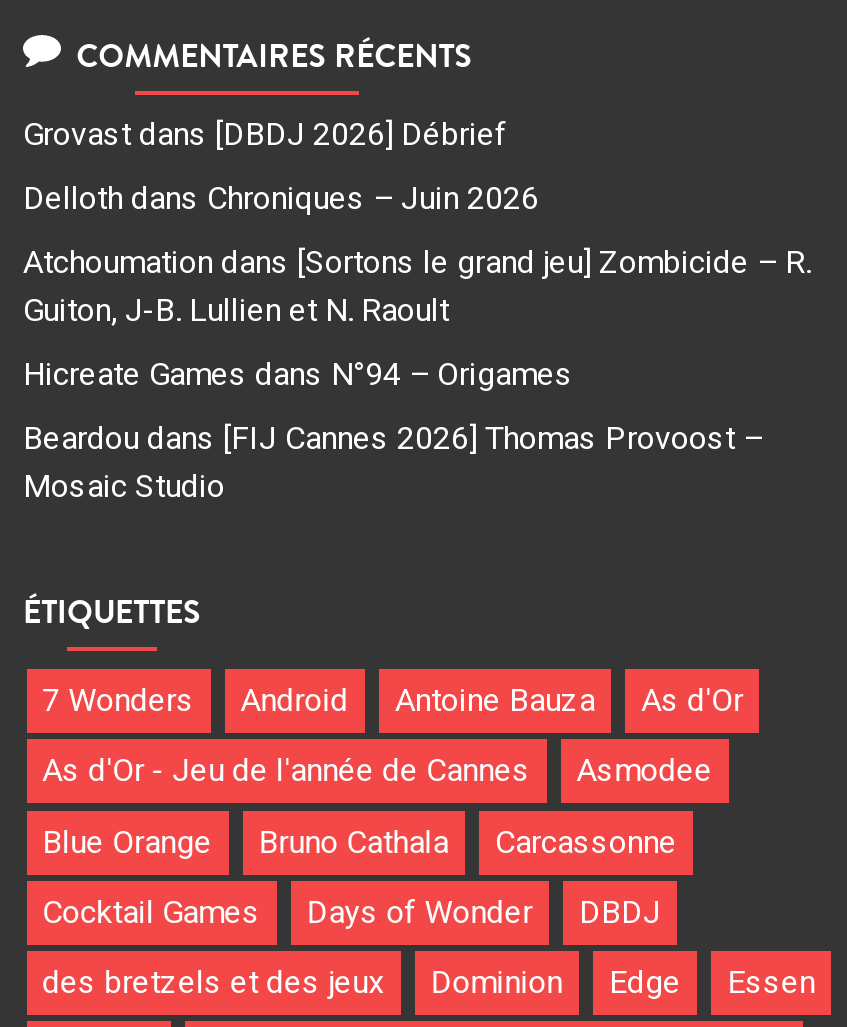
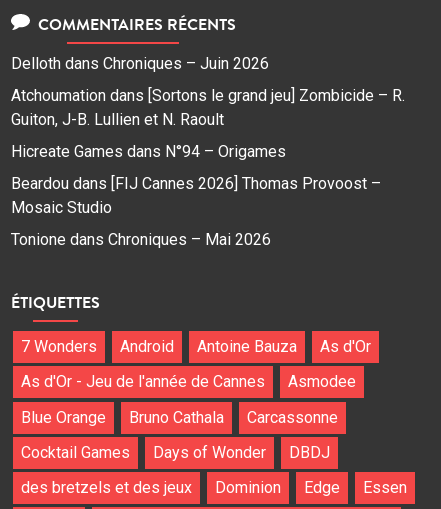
- Grovast dans [DBDJ 2026] Débrief

moved up: Delloth dans Chroniques – Juin 2026 | Atchoumation dans [Sortons le grand jeu] Zombicide – R. | Guiton, J-B. Lullien et N. Raoult | Hicreate Games dans N°94 – Origames | Beardou dans [FIJ Cannes 2026] Thomas Provoost – | Mosaic Studio

+ Tonione dans Chroniques – Mai 2026
